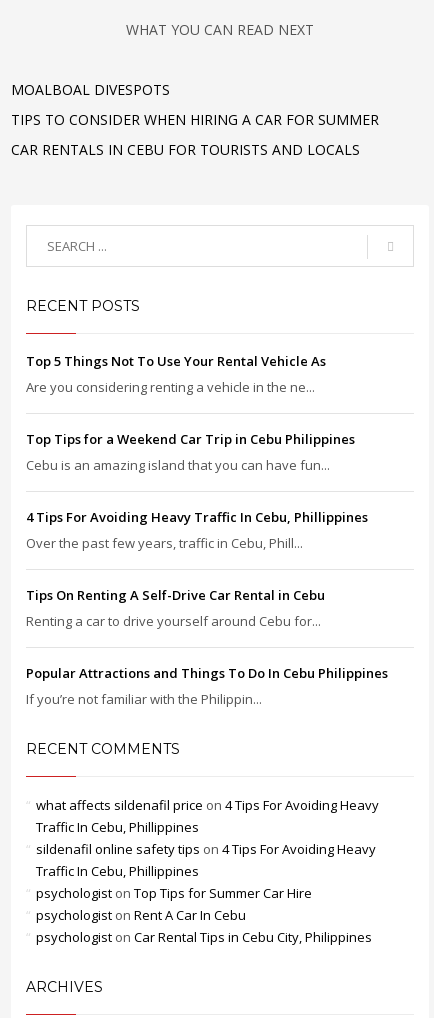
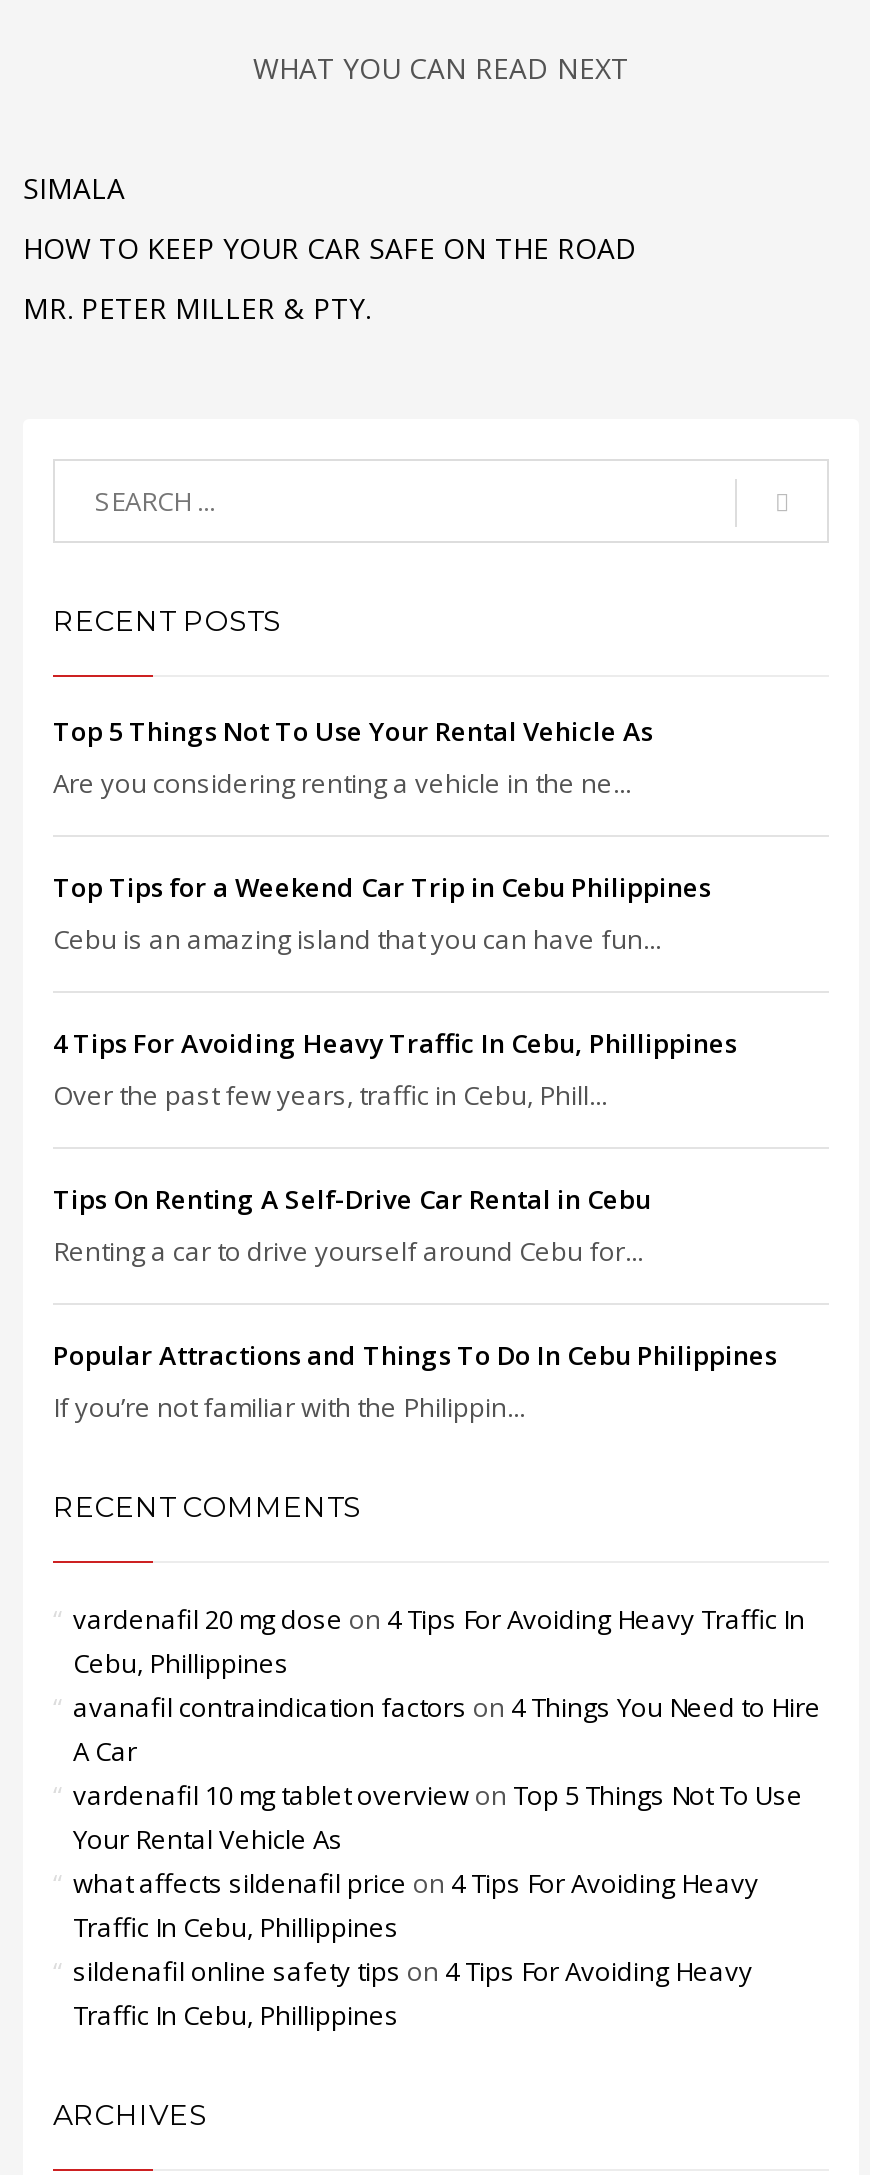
- MOALBOAL DIVESPOTS
+ SIMALA

- TIPS TO CONSIDER WHEN HIRING A CAR FOR SUMMER
+ HOW TO KEEP YOUR CAR SAFE ON THE ROAD

- CAR RENTALS IN CEBU FOR TOURISTS AND LOCALS
+ MR. PETER MILLER & PTY.

+ vardenafil 20 mg dose on 4 Tips For Avoiding Heavy Traffic In
+ Cebu, Phillippines
+ avanafil contraindication factors on 4 Things You Need to Hire
+ A Car
+ vardenafil 10 mg tablet overview on Top 5 Things Not To Use
+ Your Rental Vehicle As

moved down: what affects sildenafil price on 4 Tips For Avoiding Heavy | Traffic In Cebu, Phillippines | sildenafil online safety tips on 4 Tips For Avoiding Heavy | Traffic In Cebu, Phillippines

- psychologist on Top Tips for Summer Car Hire
- psychologist on Rent A Car In Cebu
- psychologist on Car Rental Tips in Cebu City, Philippines
